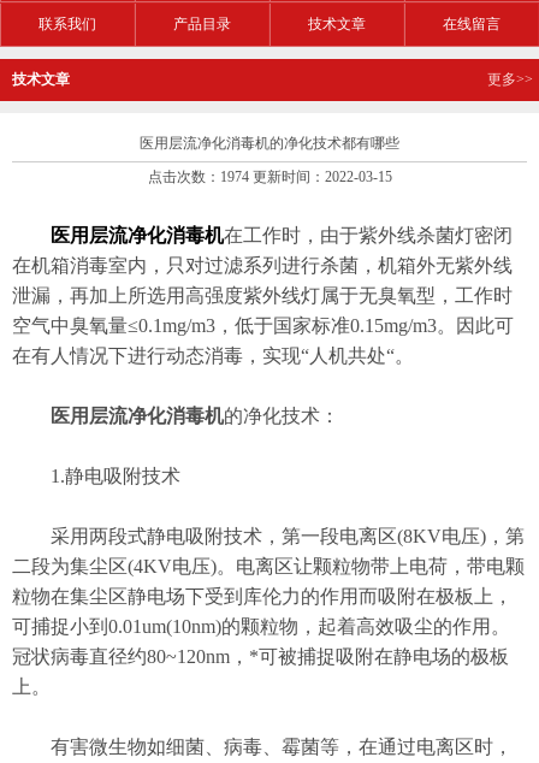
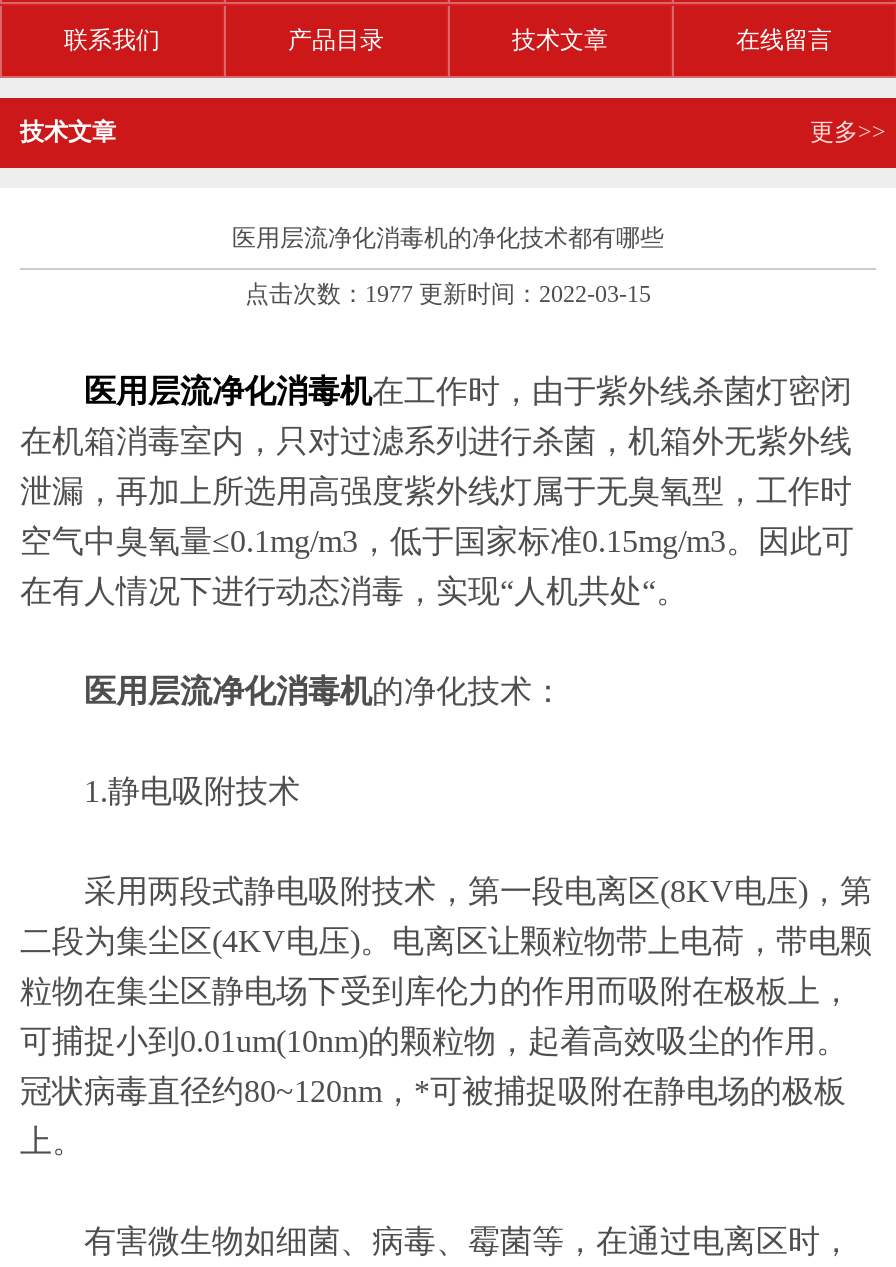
- 点击次数：1974 更新时间：2022-03-15
+ 点击次数：1977 更新时间：2022-03-15
